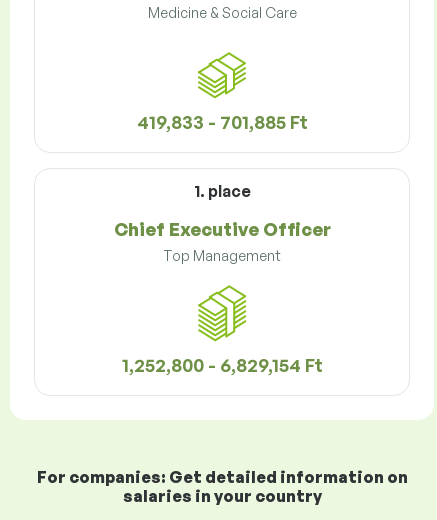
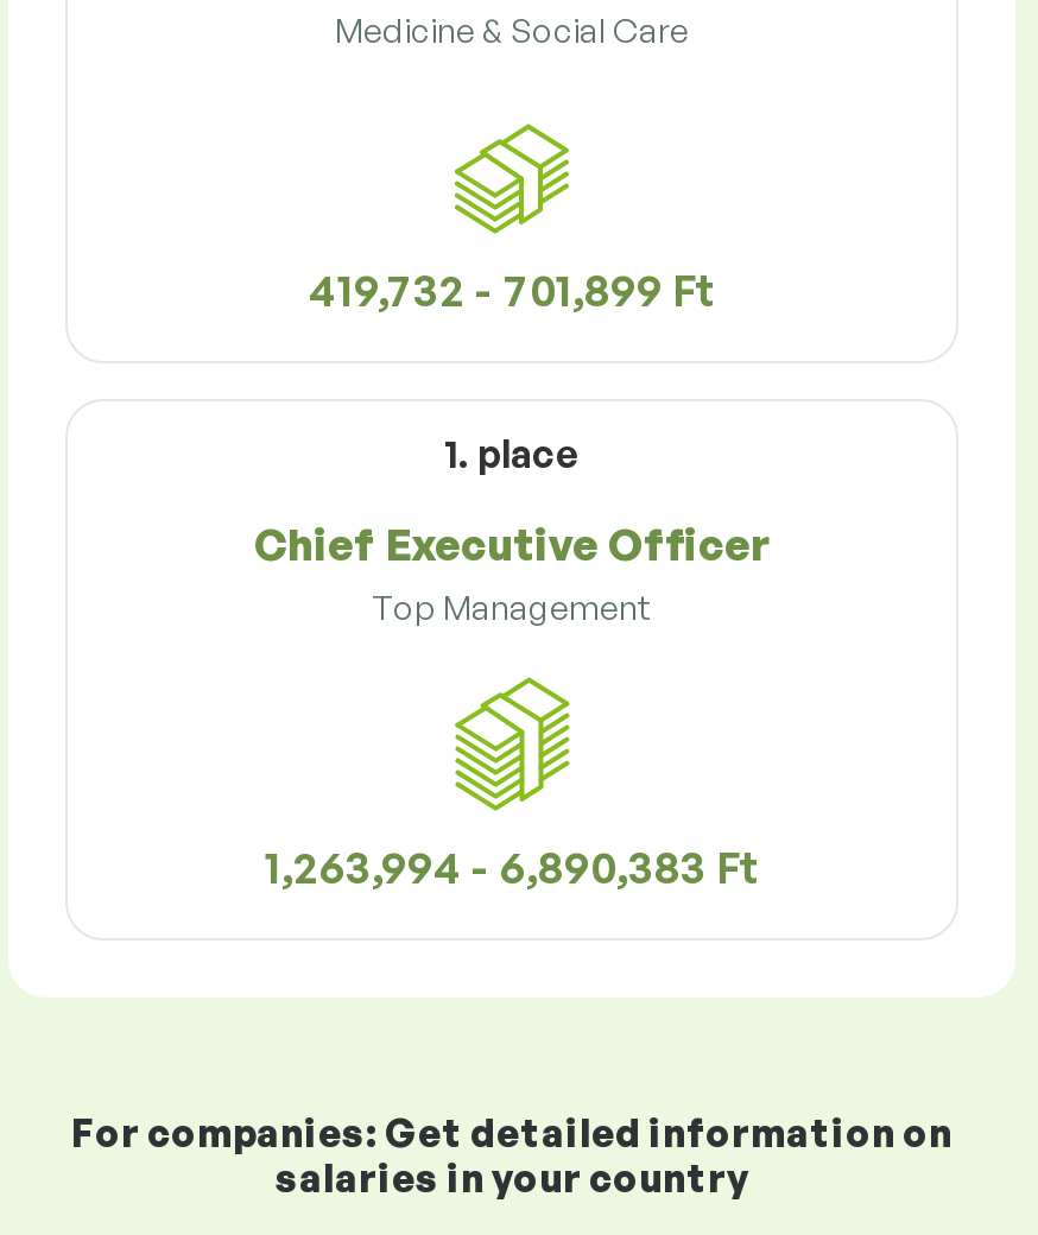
- 419,833 - 701,885 Ft
+ 419,732 - 701,899 Ft

- 1,252,800 - 6,829,154 Ft
+ 1,263,994 - 6,890,383 Ft
